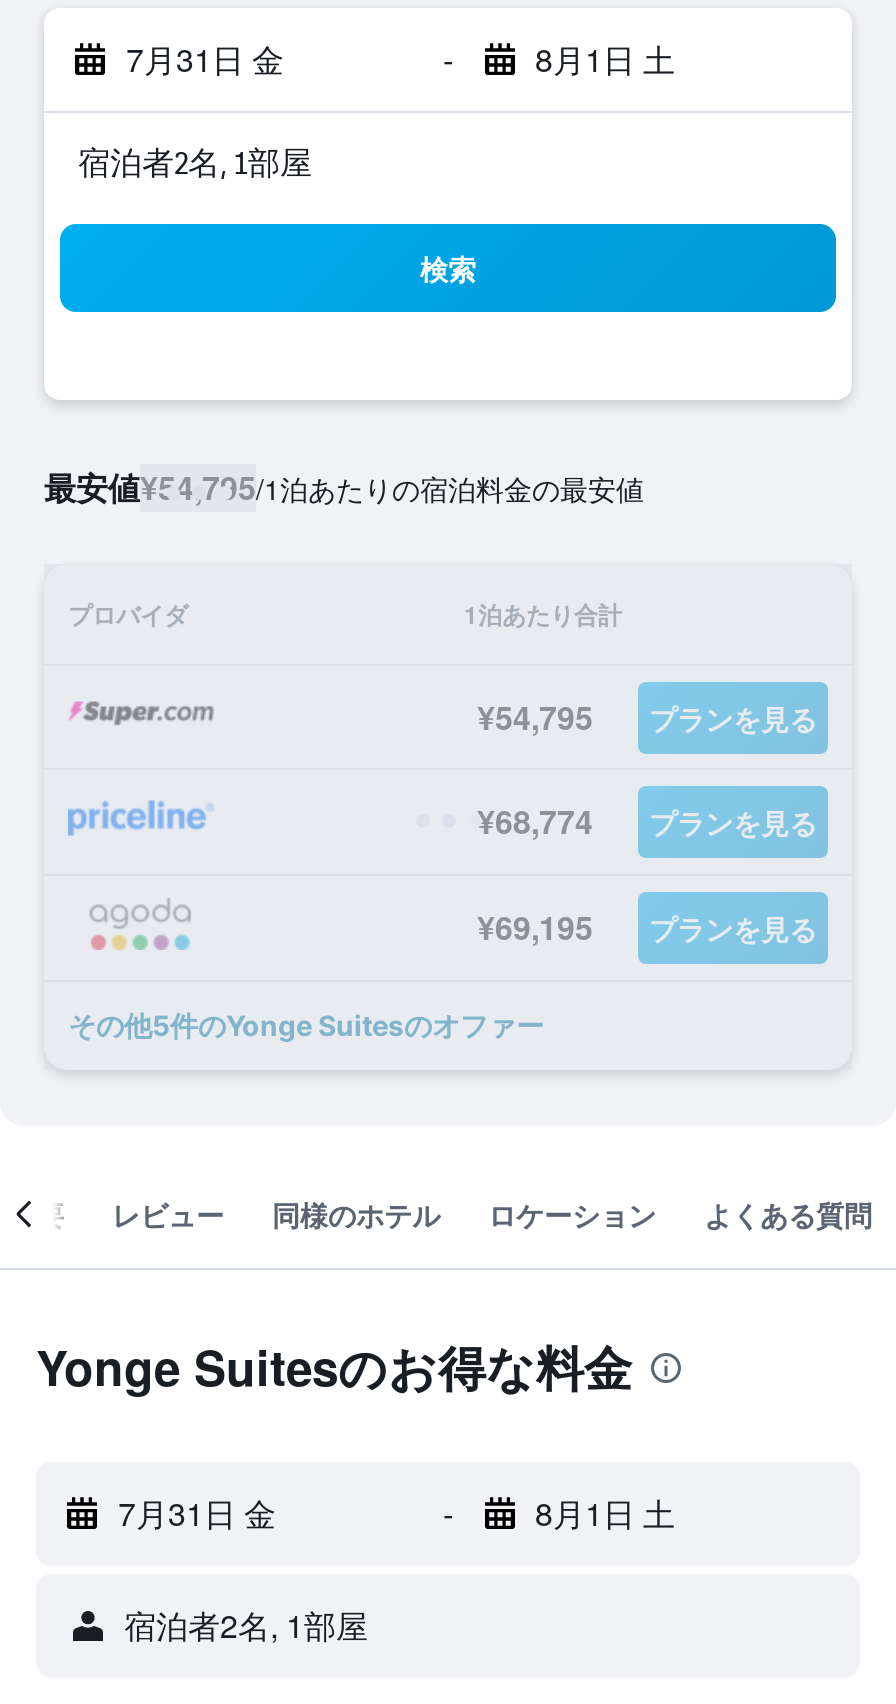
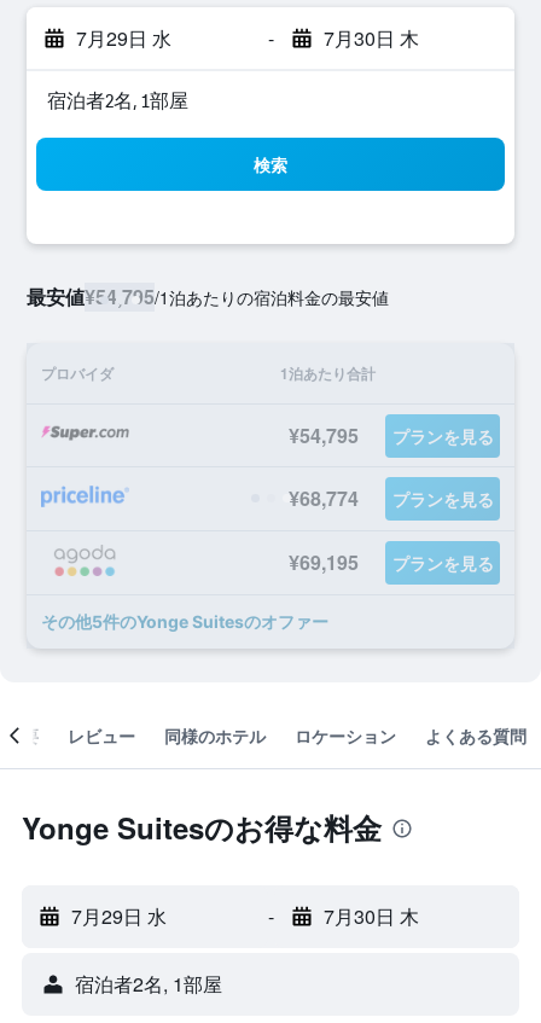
- 7月31日 金
+ 7月29日 水

- 8月1日 土
+ 7月30日 木

- 7月31日 金
+ 7月29日 水

- 8月1日 土
+ 7月30日 木
